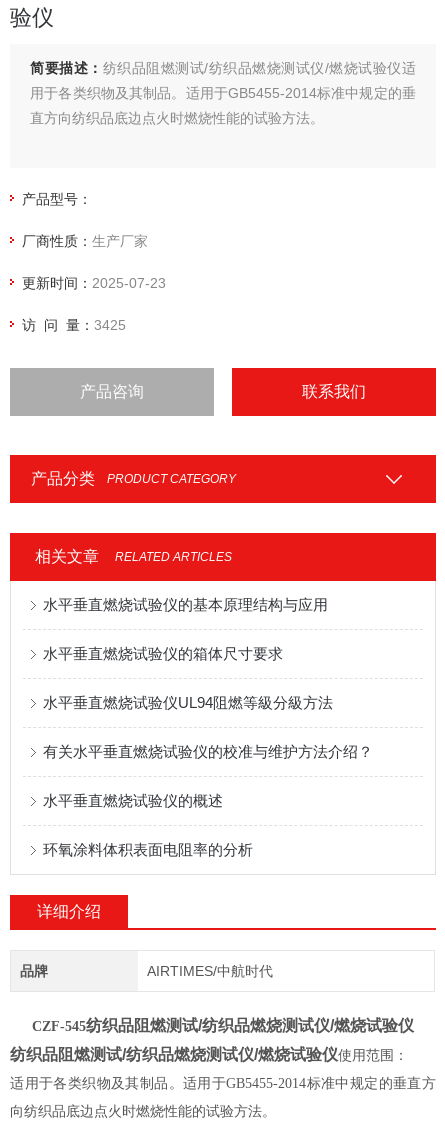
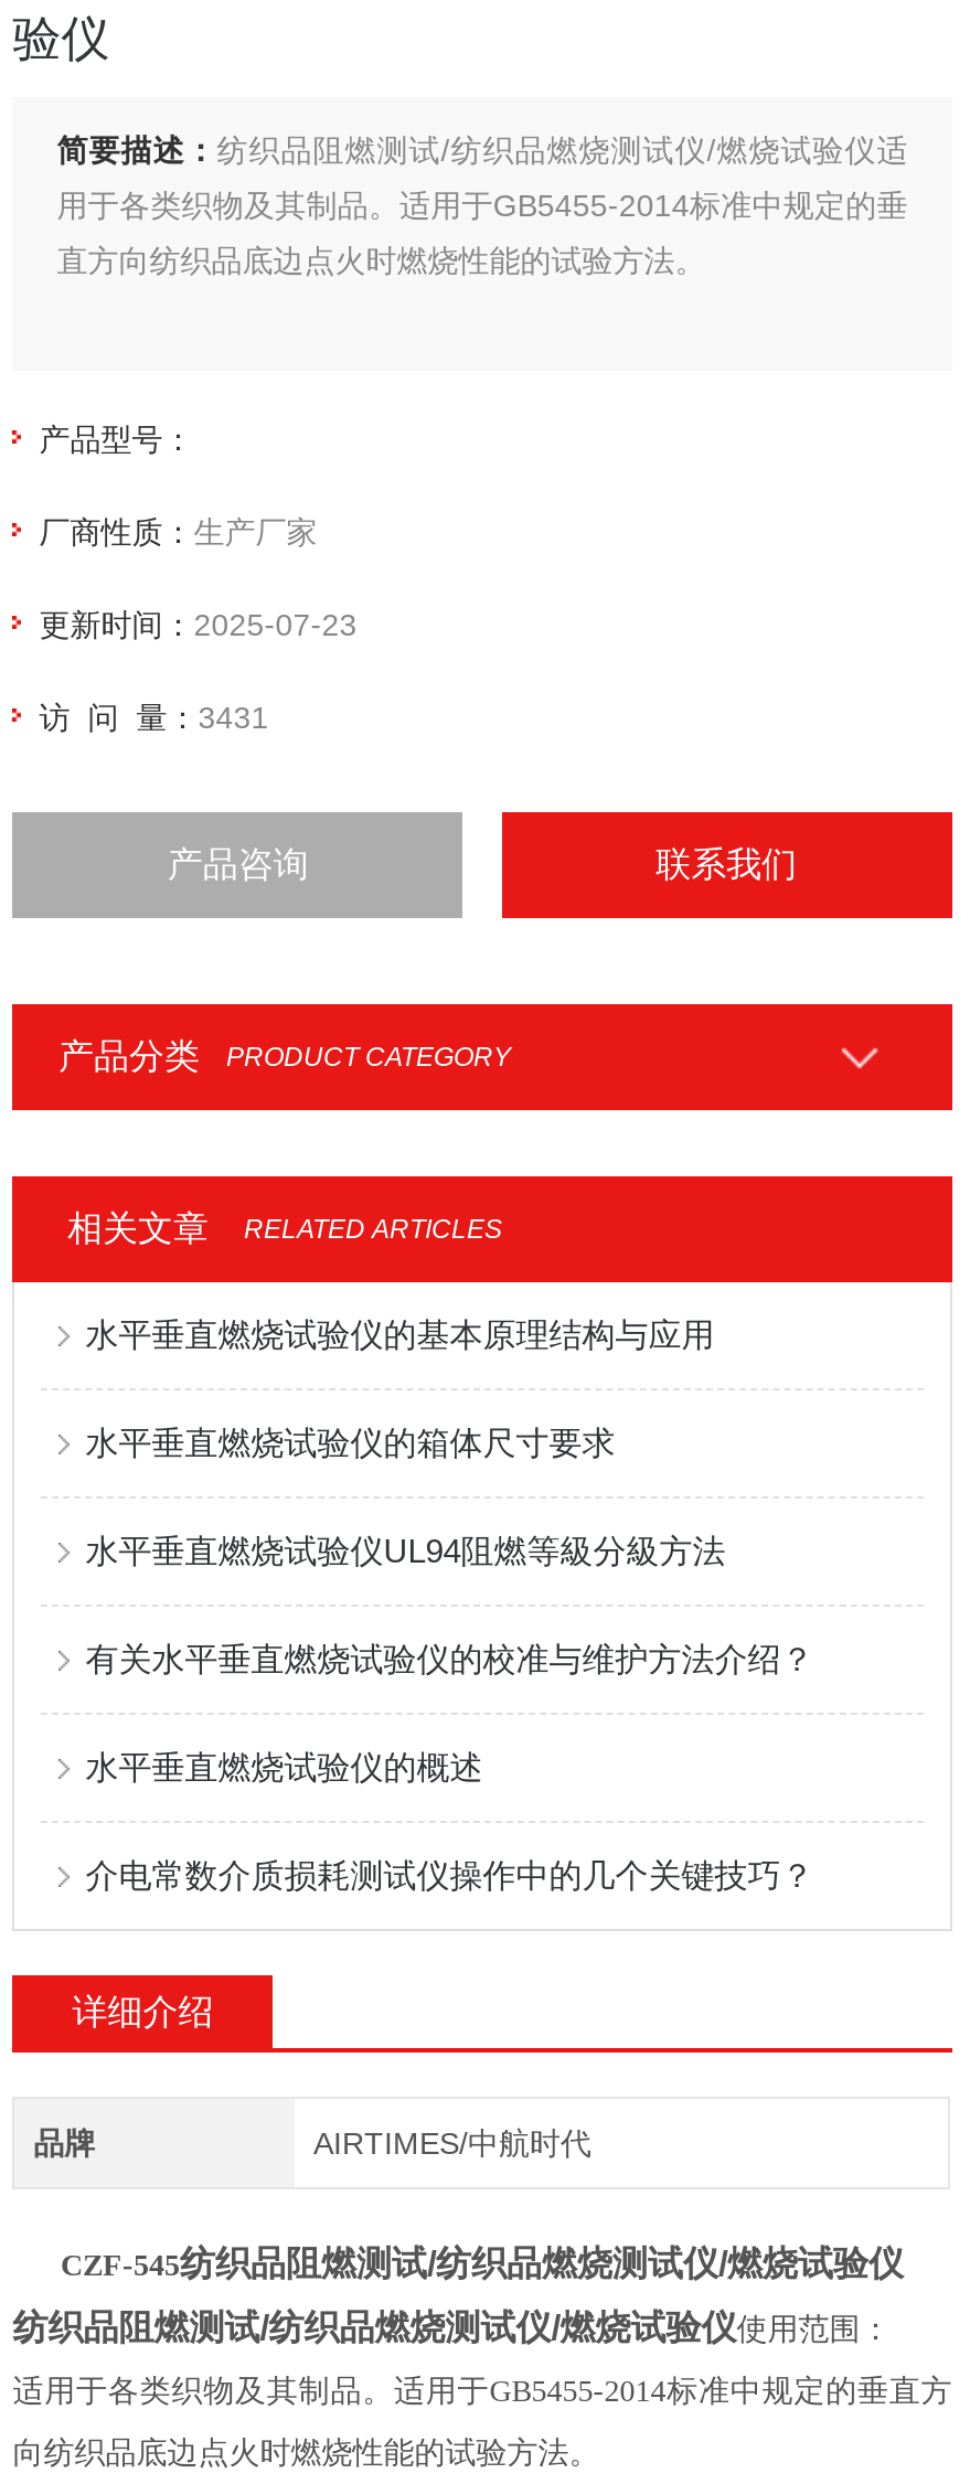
- 访 问 量：3425
+ 访 问 量：3431

- 环氧涂料体积表面电阻率的分析
+ 介电常数介质损耗测试仪操作中的几个关键技巧？
